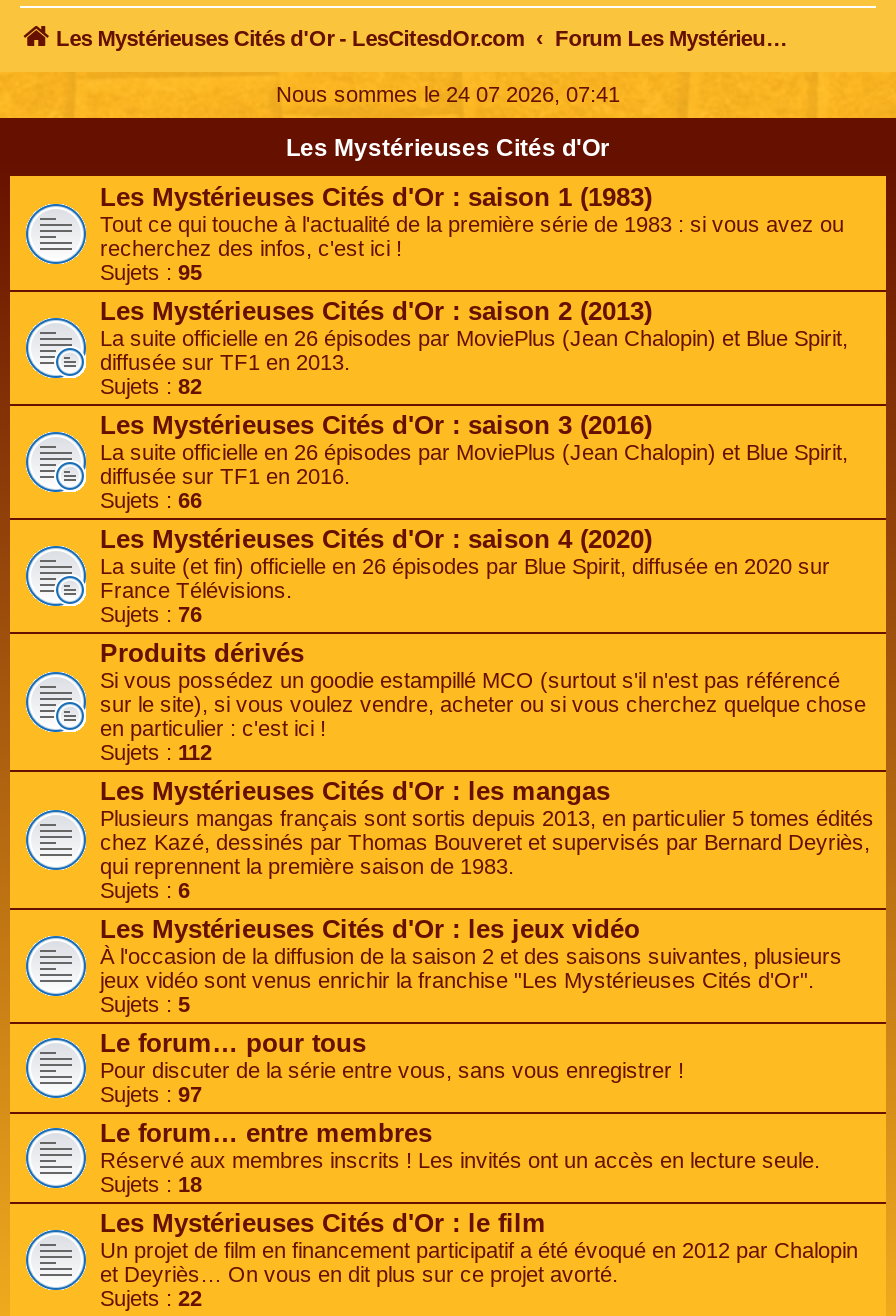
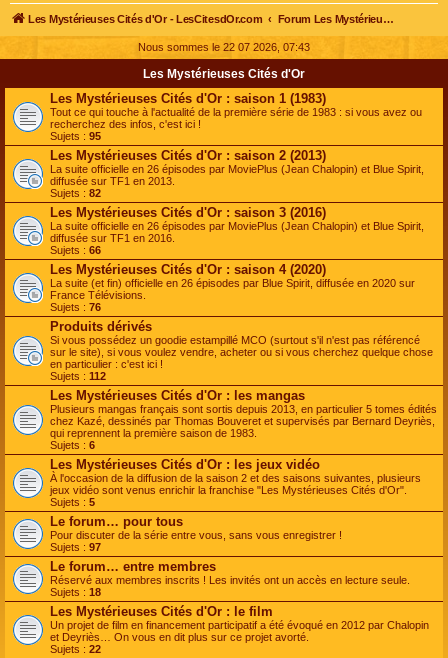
- Nous sommes le 24 07 2026, 07:41
+ Nous sommes le 22 07 2026, 07:43
